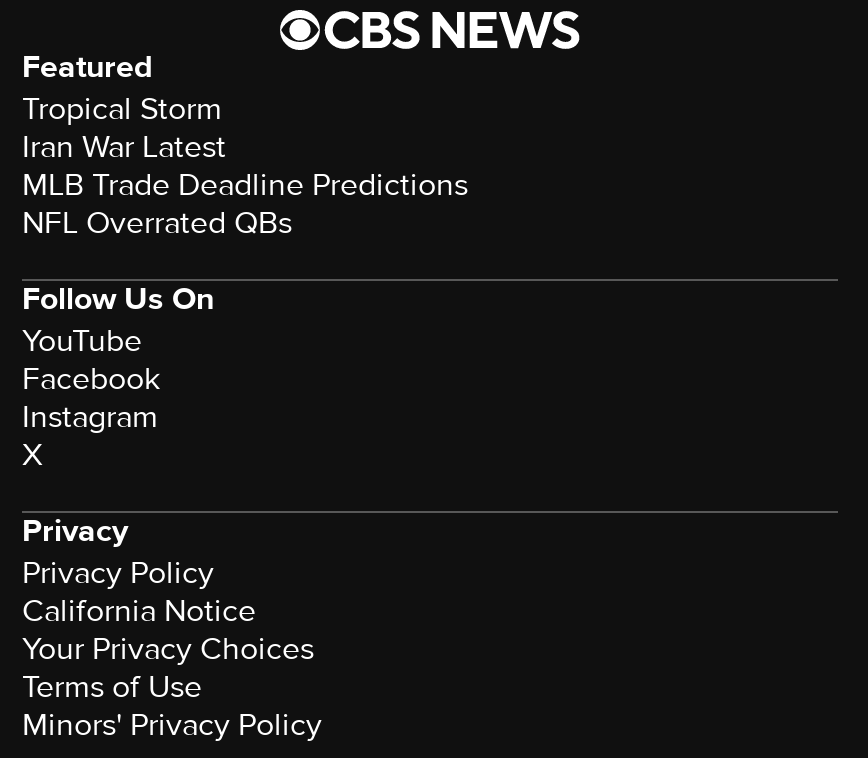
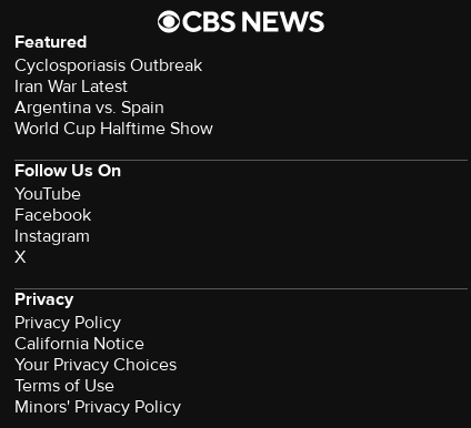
- Tropical Storm
+ Cyclosporiasis Outbreak

- MLB Trade Deadline Predictions
- NFL Overrated QBs
+ Argentina vs. Spain
+ World Cup Halftime Show
